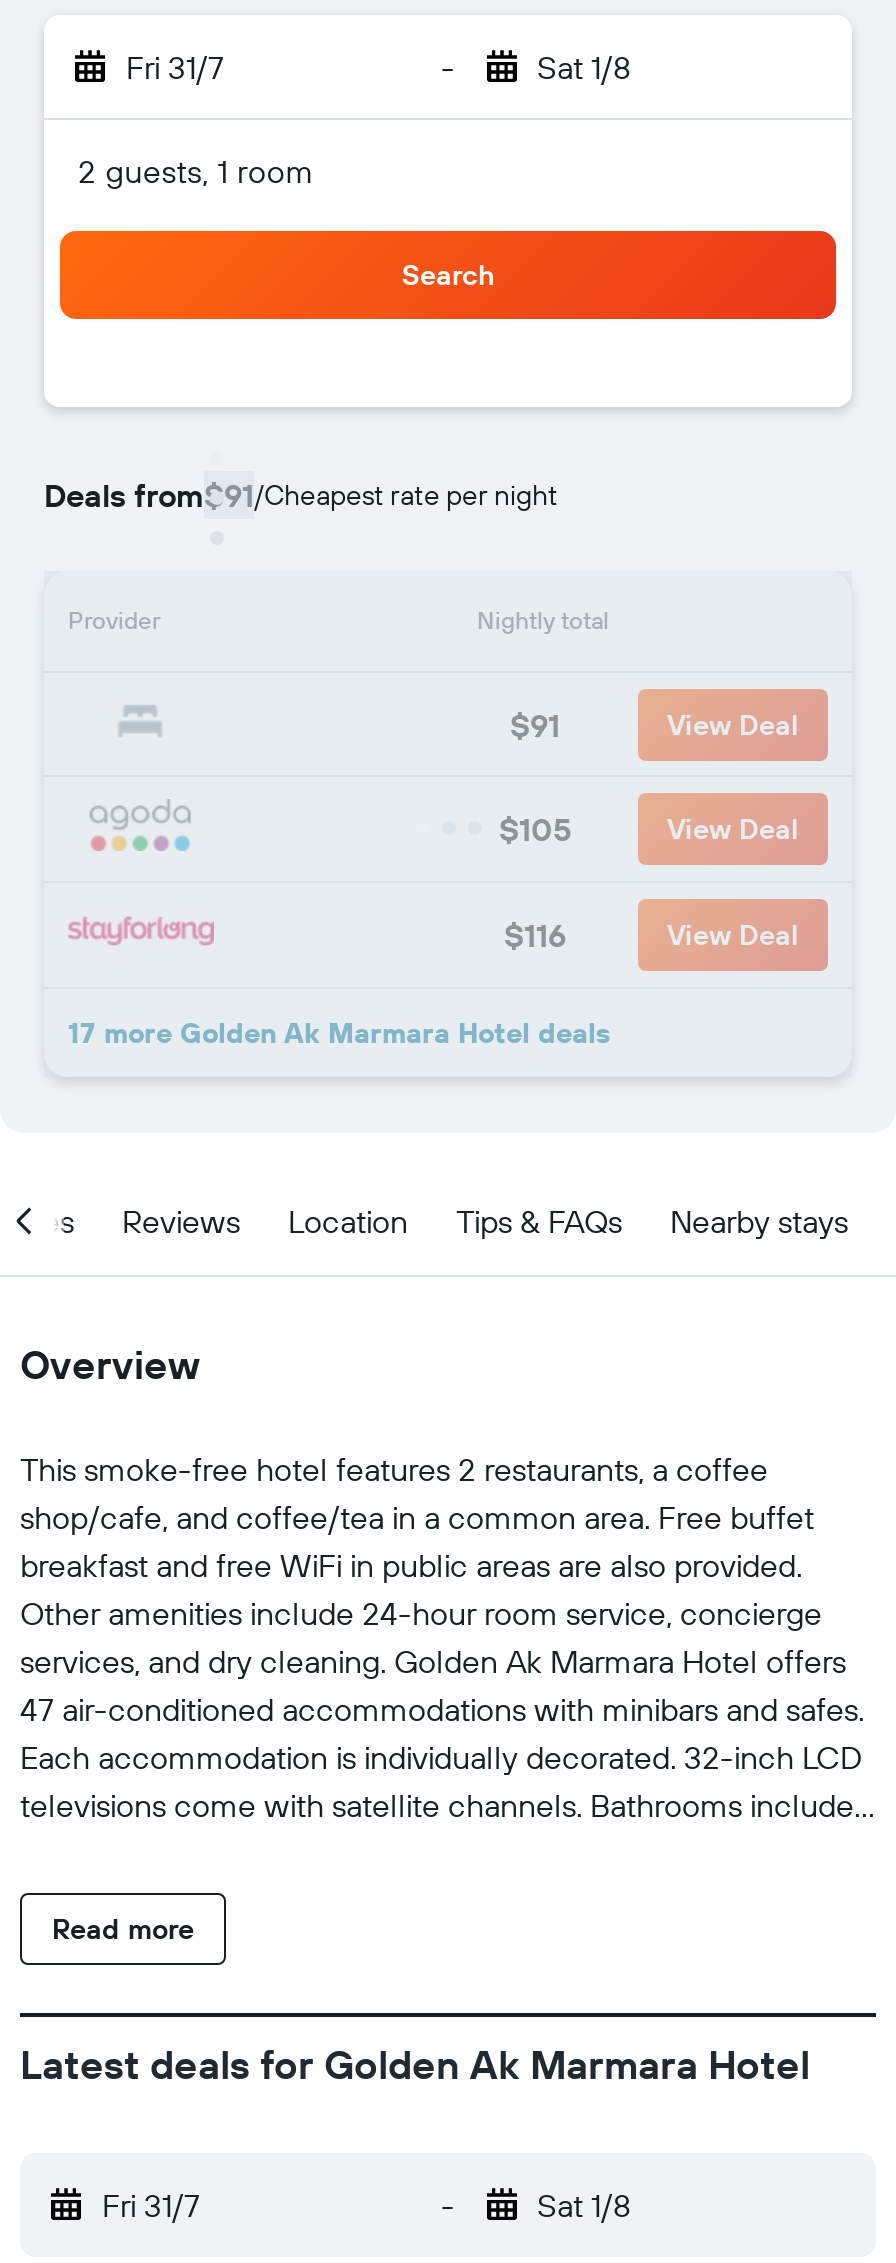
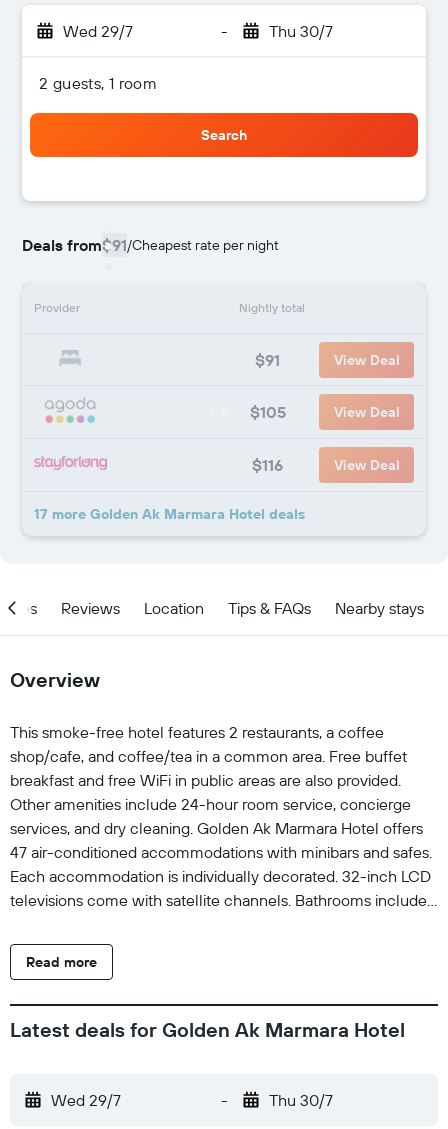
- Fri 31/7
+ Wed 29/7

- Sat 1/8
+ Thu 30/7

- Fri 31/7
+ Wed 29/7

- Sat 1/8
+ Thu 30/7
